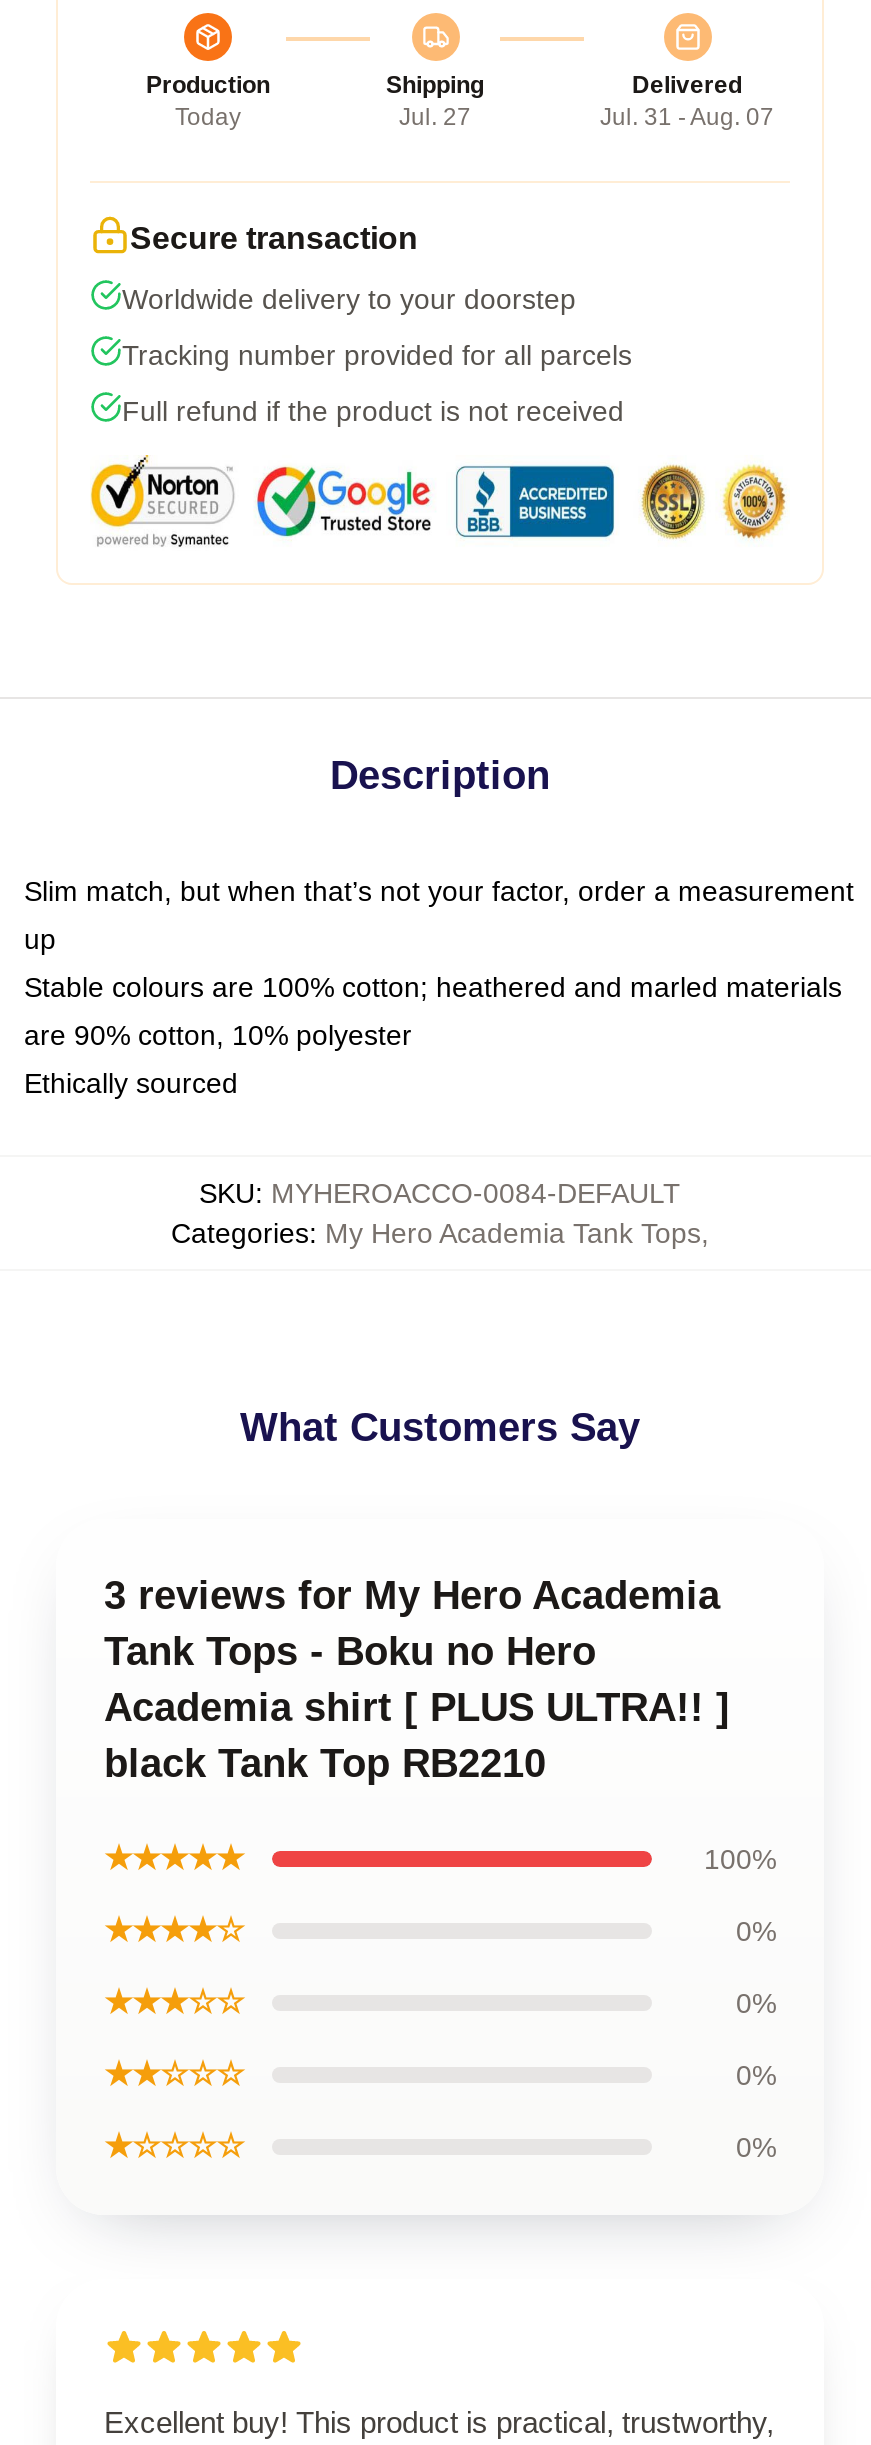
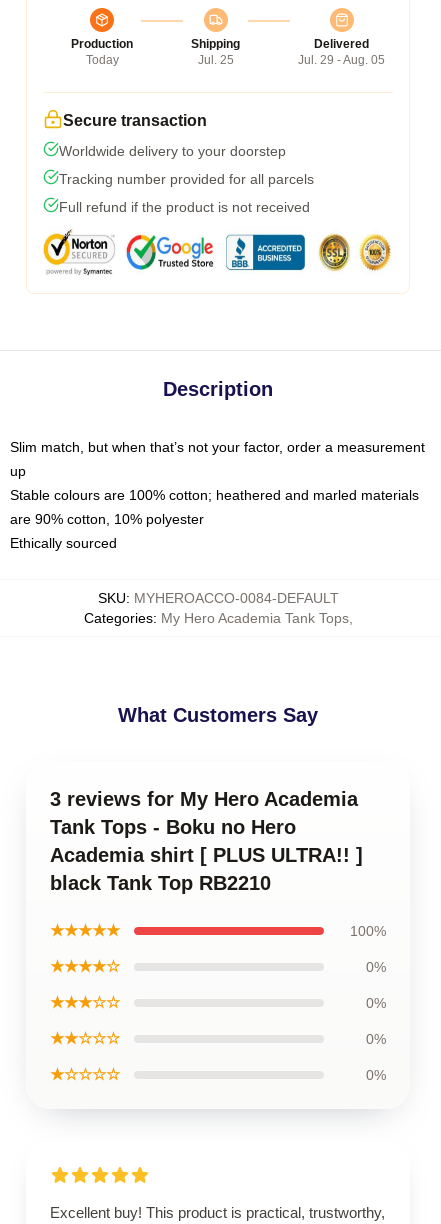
- Jul. 27
+ Jul. 25

- Jul. 31 - Aug. 07
+ Jul. 29 - Aug. 05
